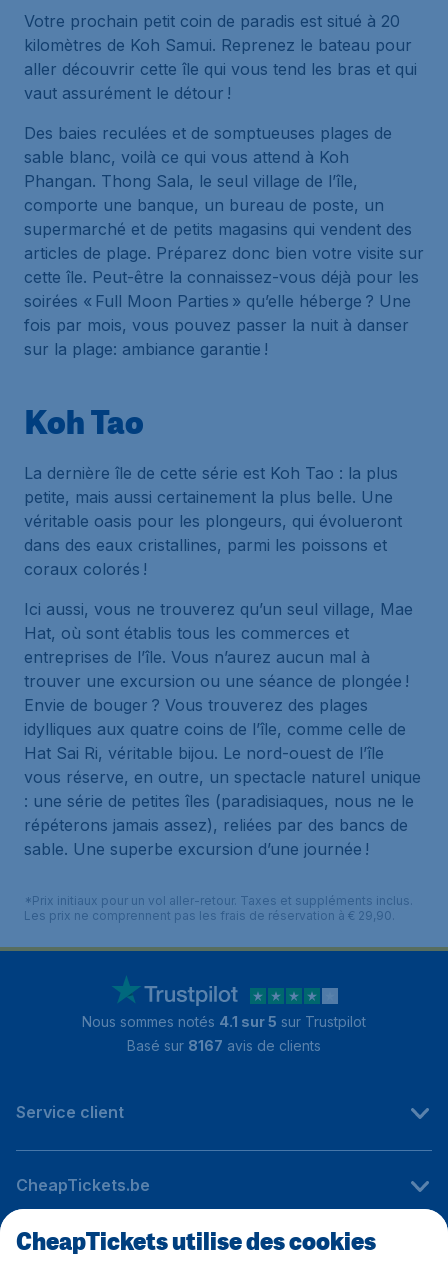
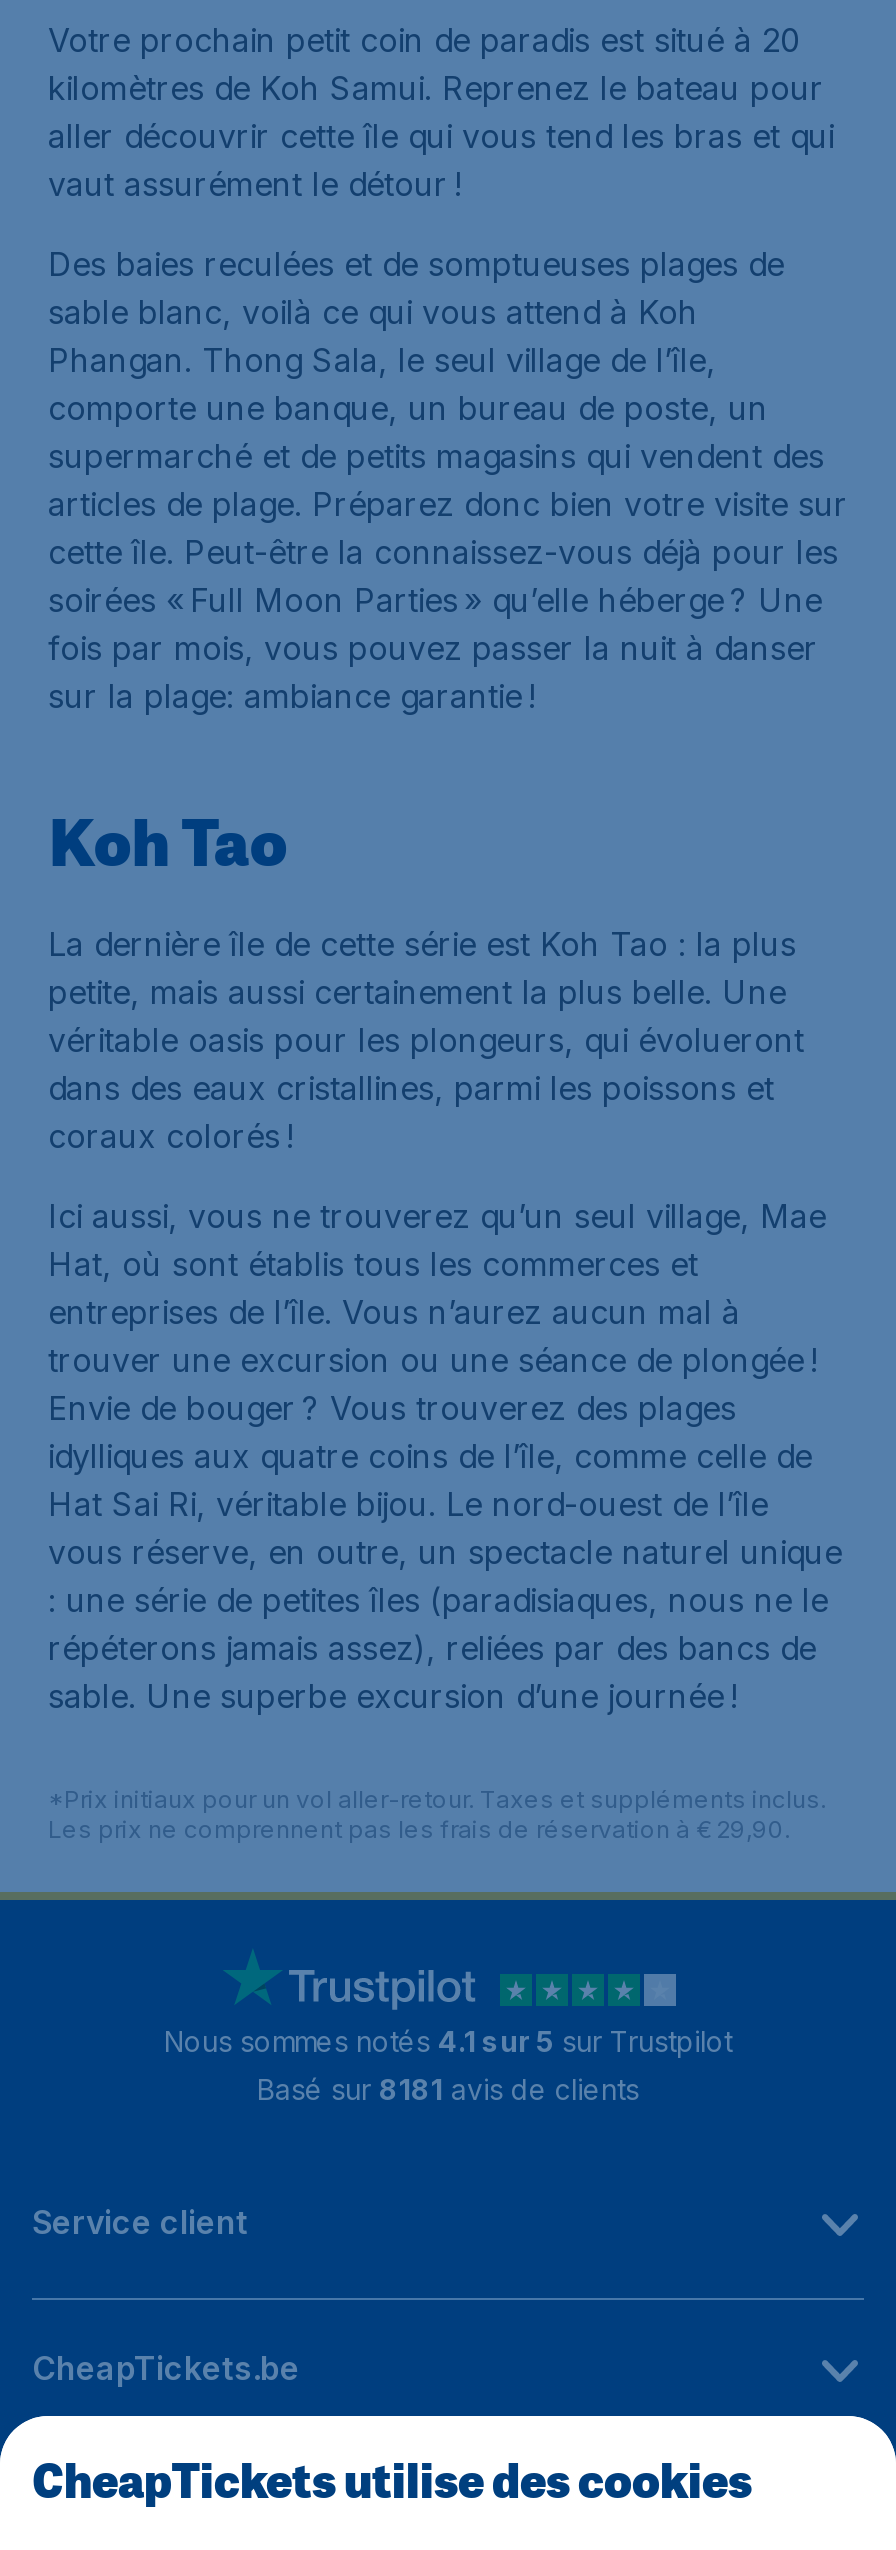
- Basé sur 8167 avis de clients
+ Basé sur 8181 avis de clients
